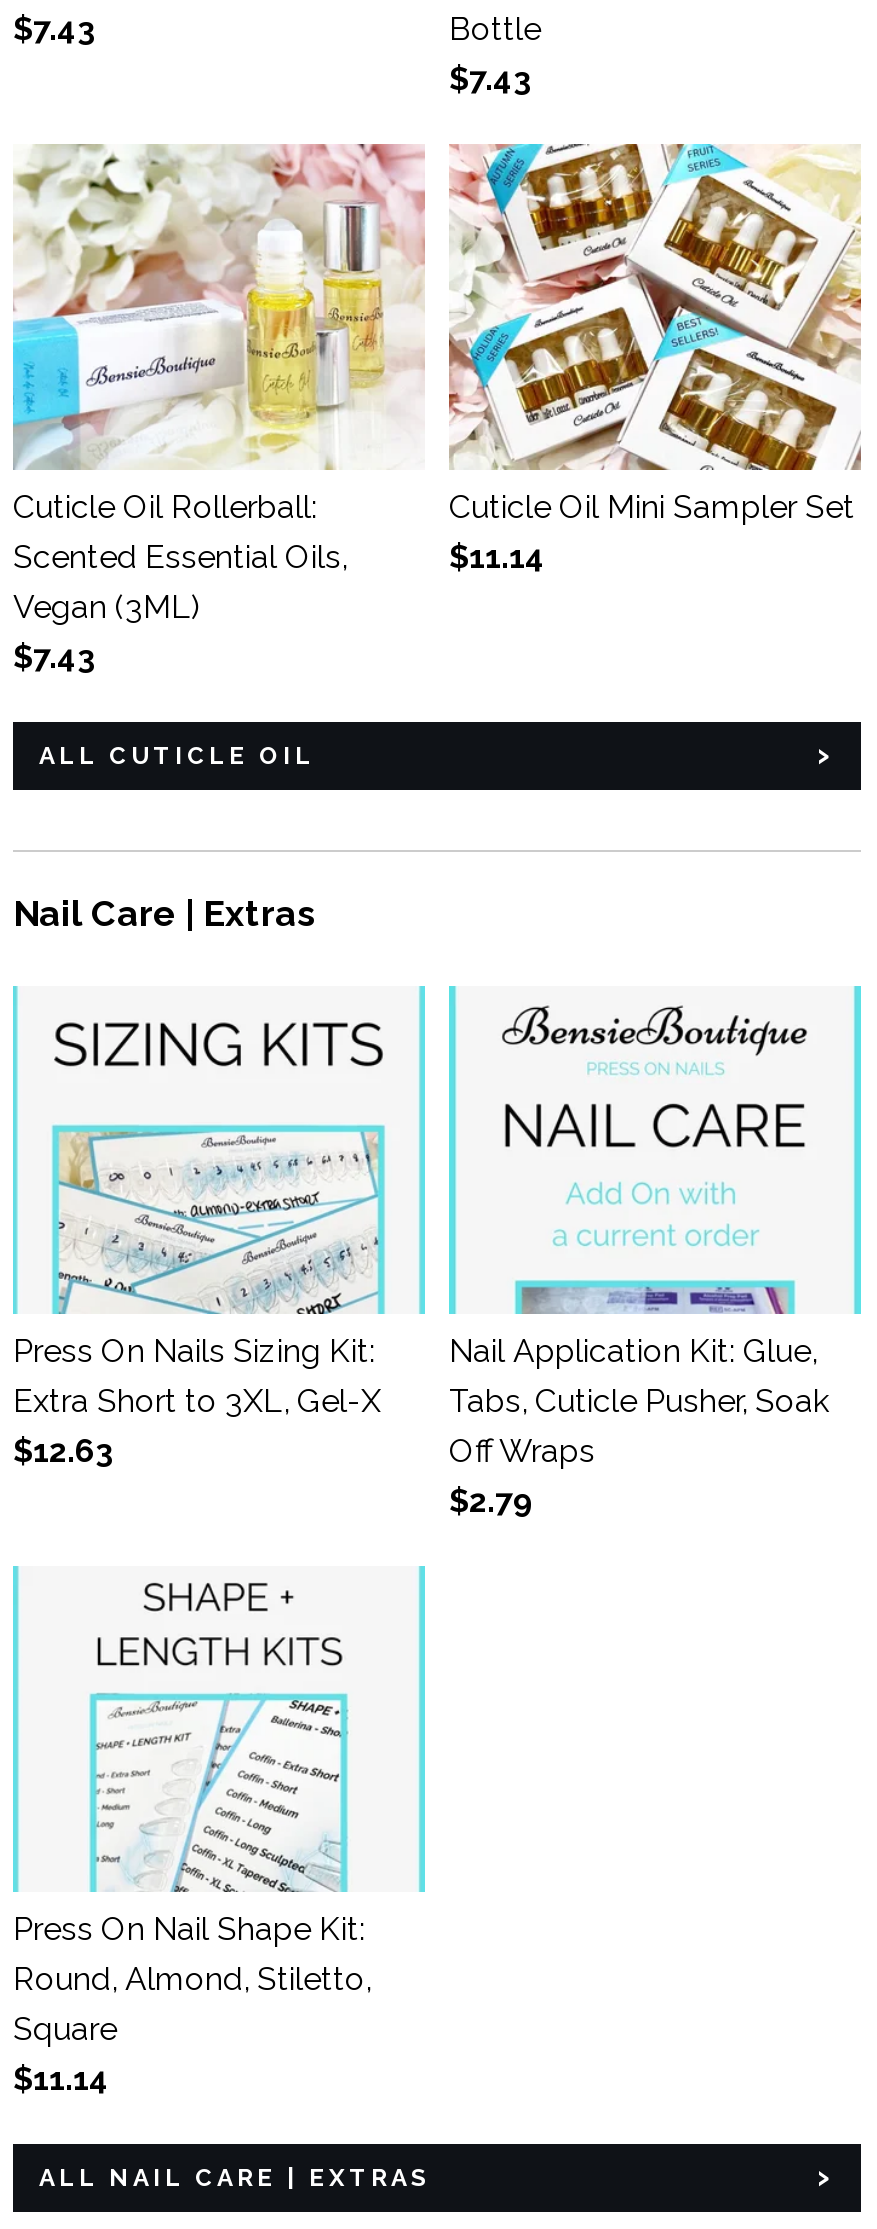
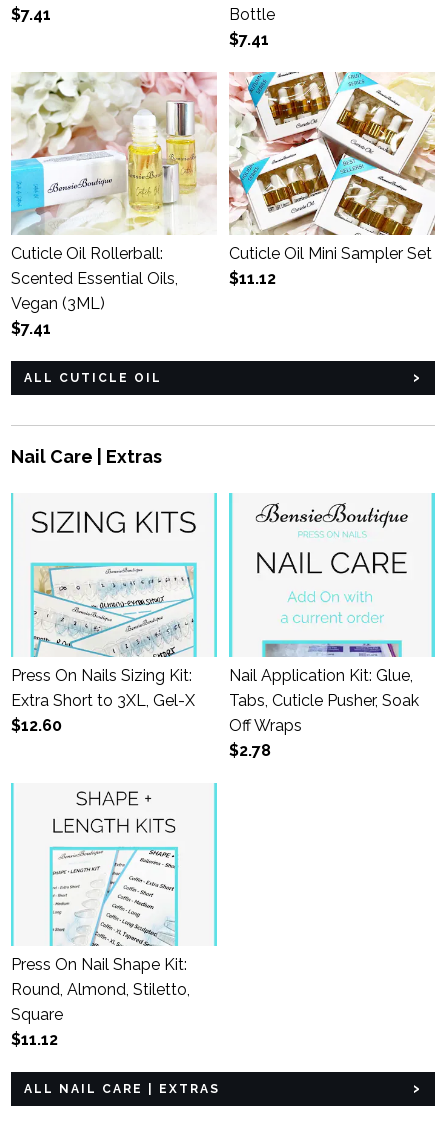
- $7.43
+ $7.41

- $7.43
+ $7.41

- $11.14
+ $11.12

- $7.43
+ $7.41

- $12.63
+ $12.60

- $2.79
+ $2.78

- $11.14
+ $11.12
